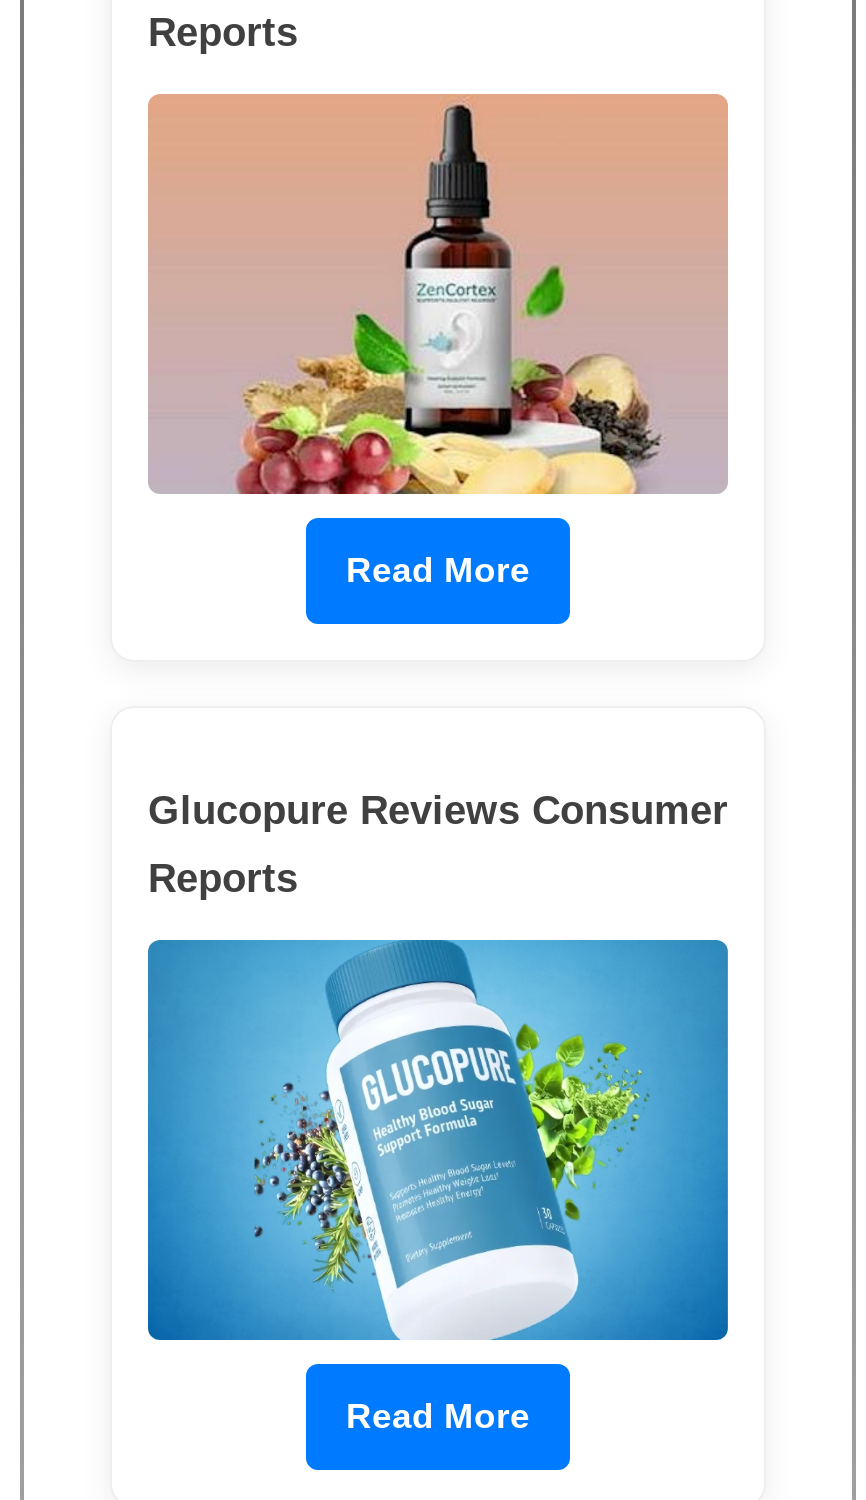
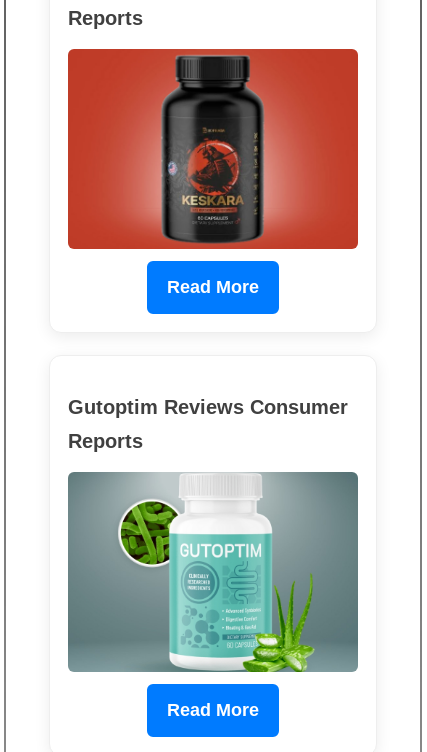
- [image]
+ [image]

- Glucopure Reviews Consumer
+ Gutoptim Reviews Consumer

- [image]
+ [image]
